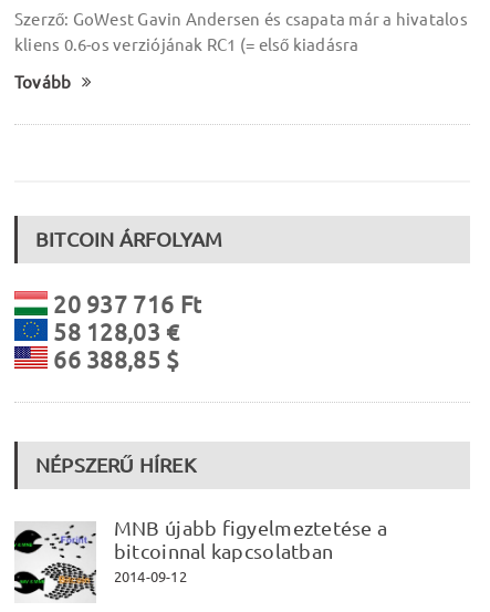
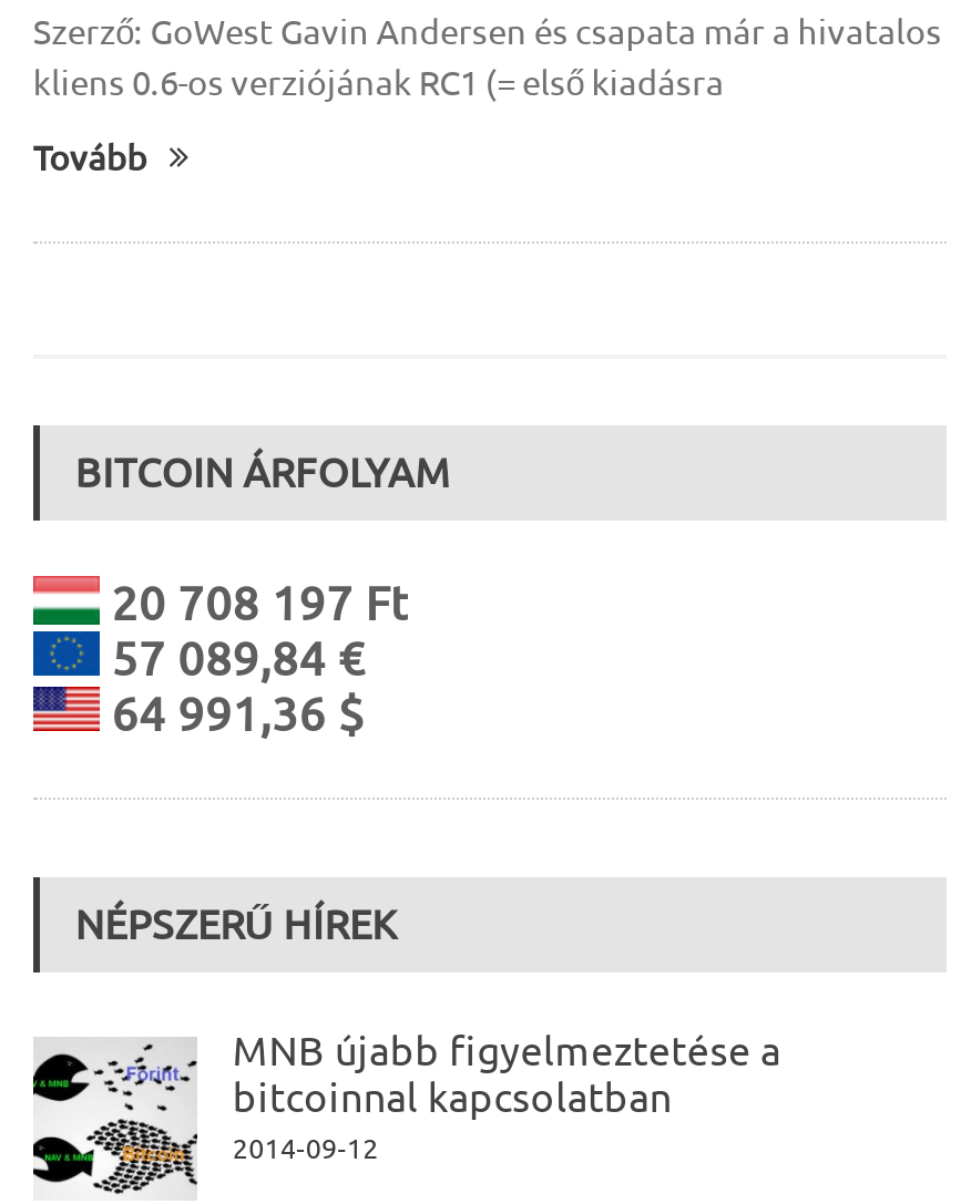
- 20 937 716 Ft
+ 20 708 197 Ft

- 58 128,03 €
+ 57 089,84 €

- 66 388,85 $
+ 64 991,36 $
